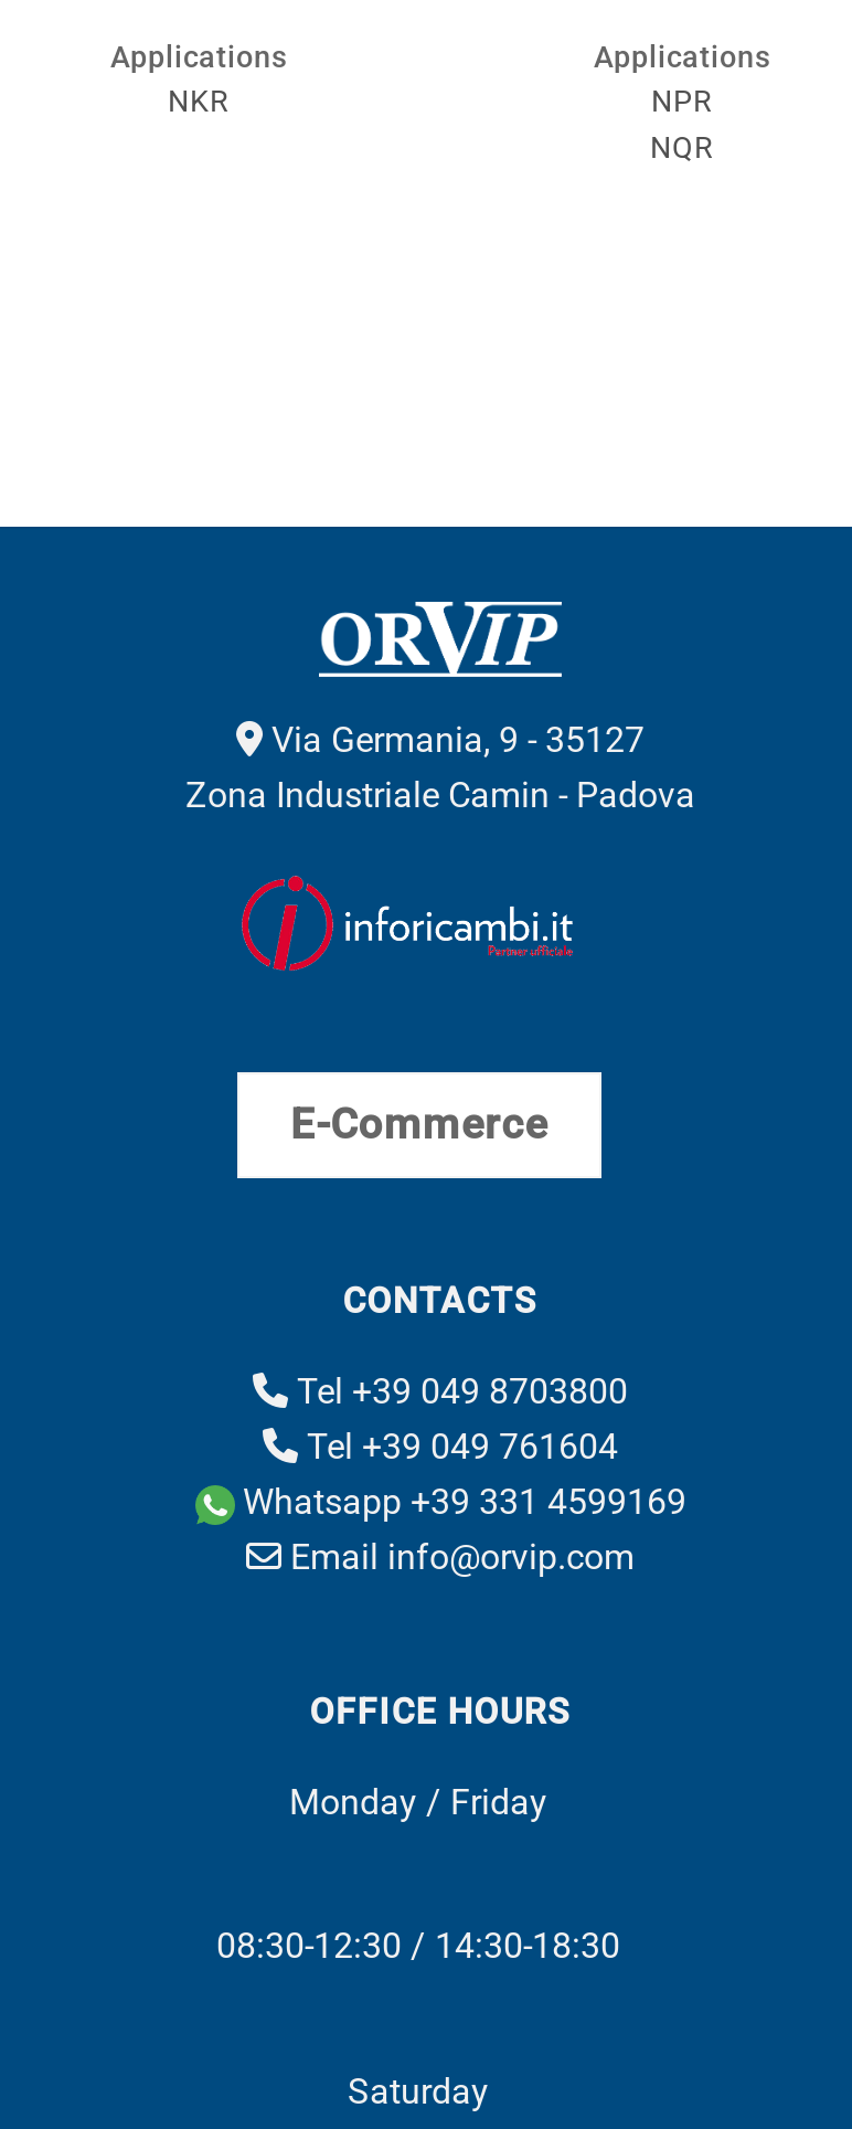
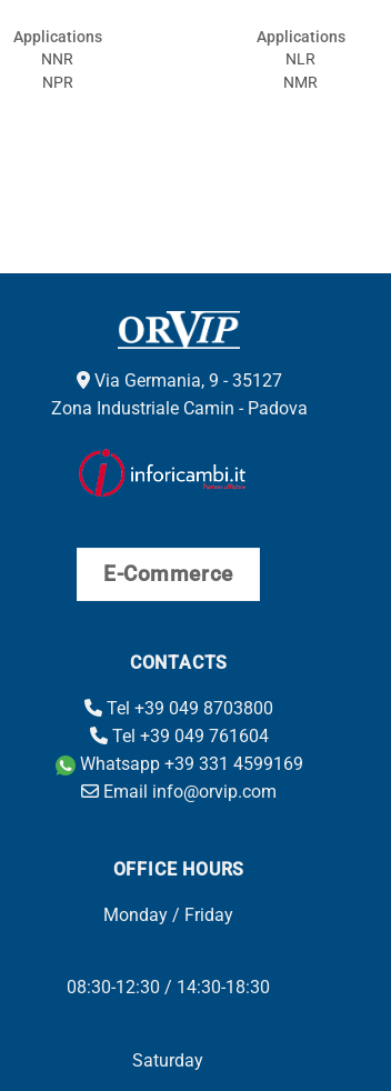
- NKR
+ NNR
+ NPR

- NPR
- NQR
+ NLR
+ NMR
